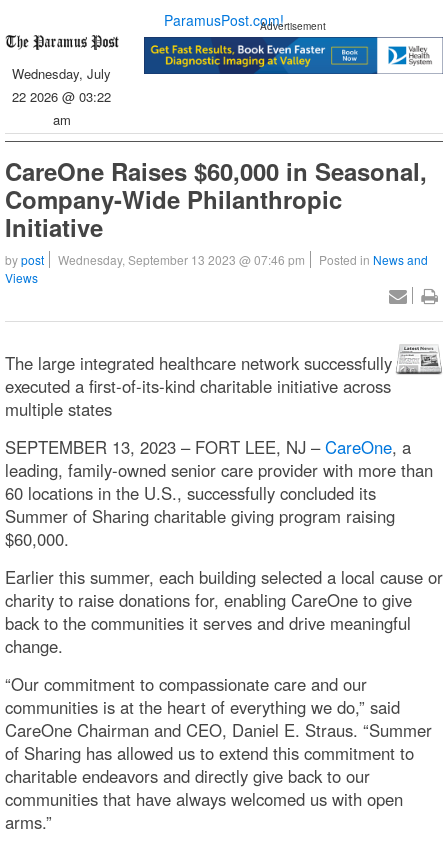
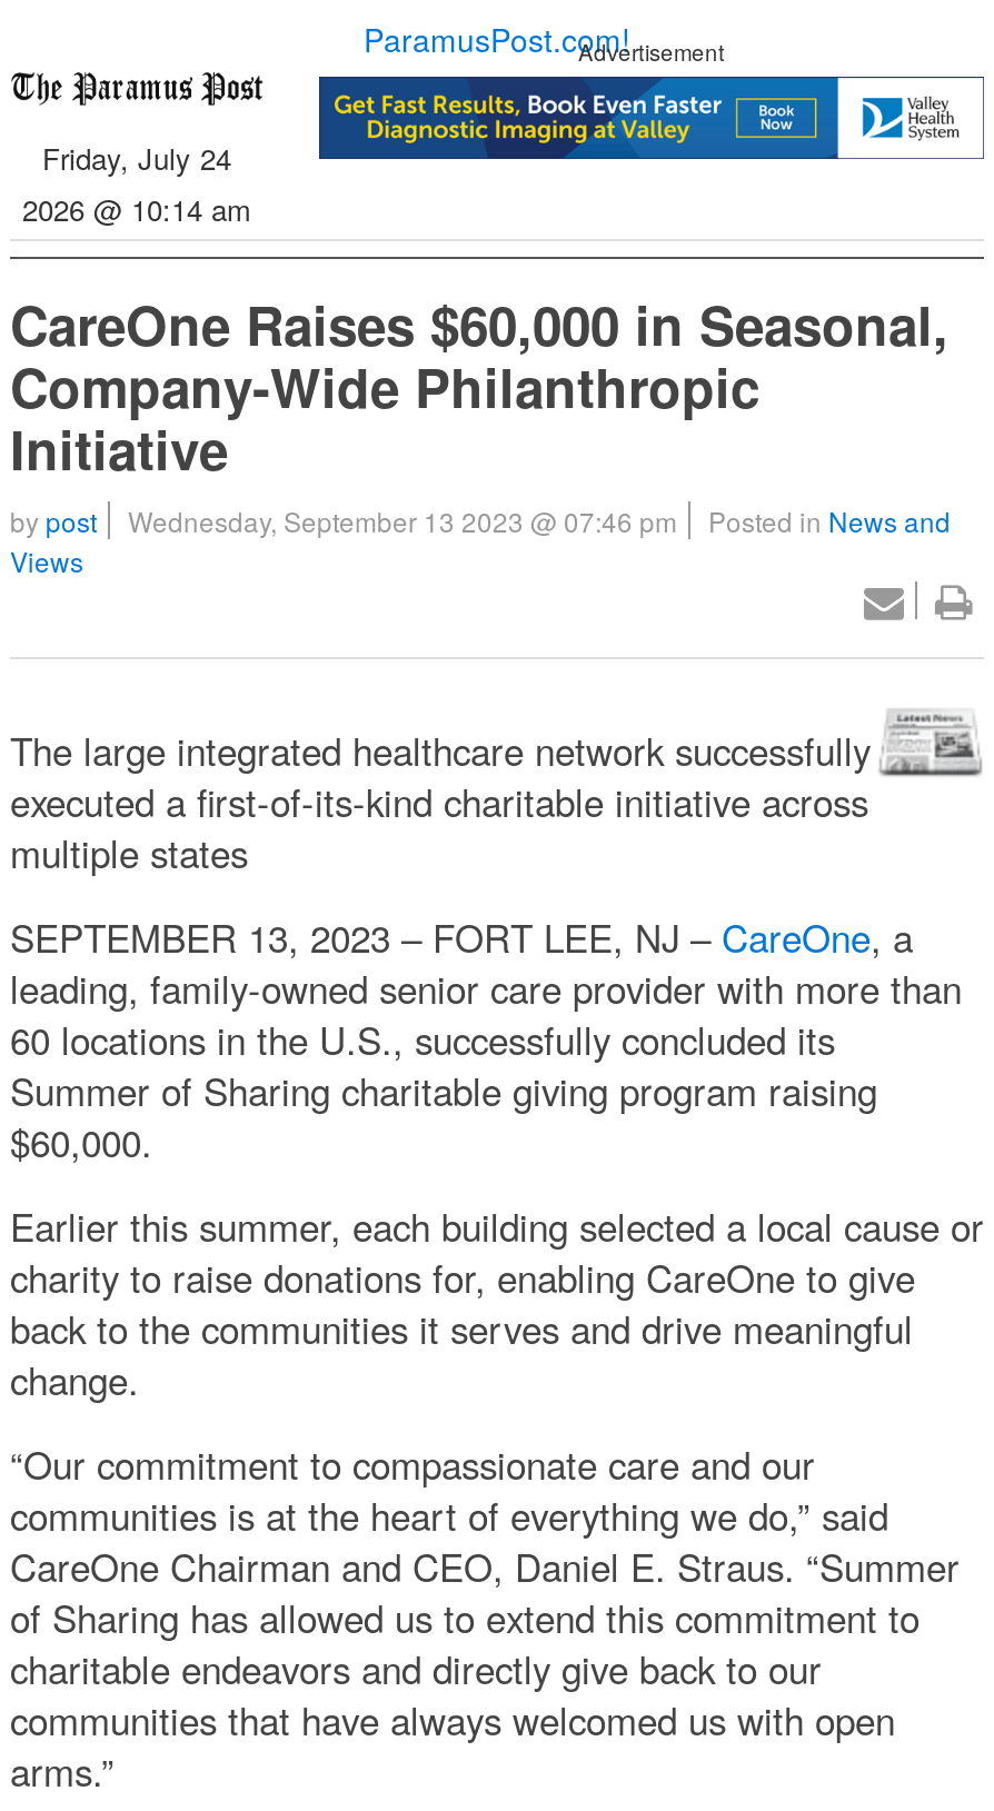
- Wednesday, July
- 22 2026 @ 03:22
- am
+ Friday, July 24
+ 2026 @ 10:14 am
